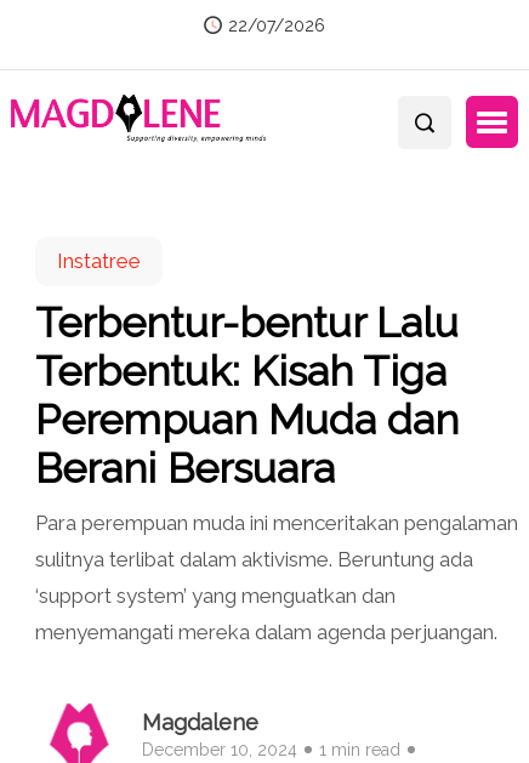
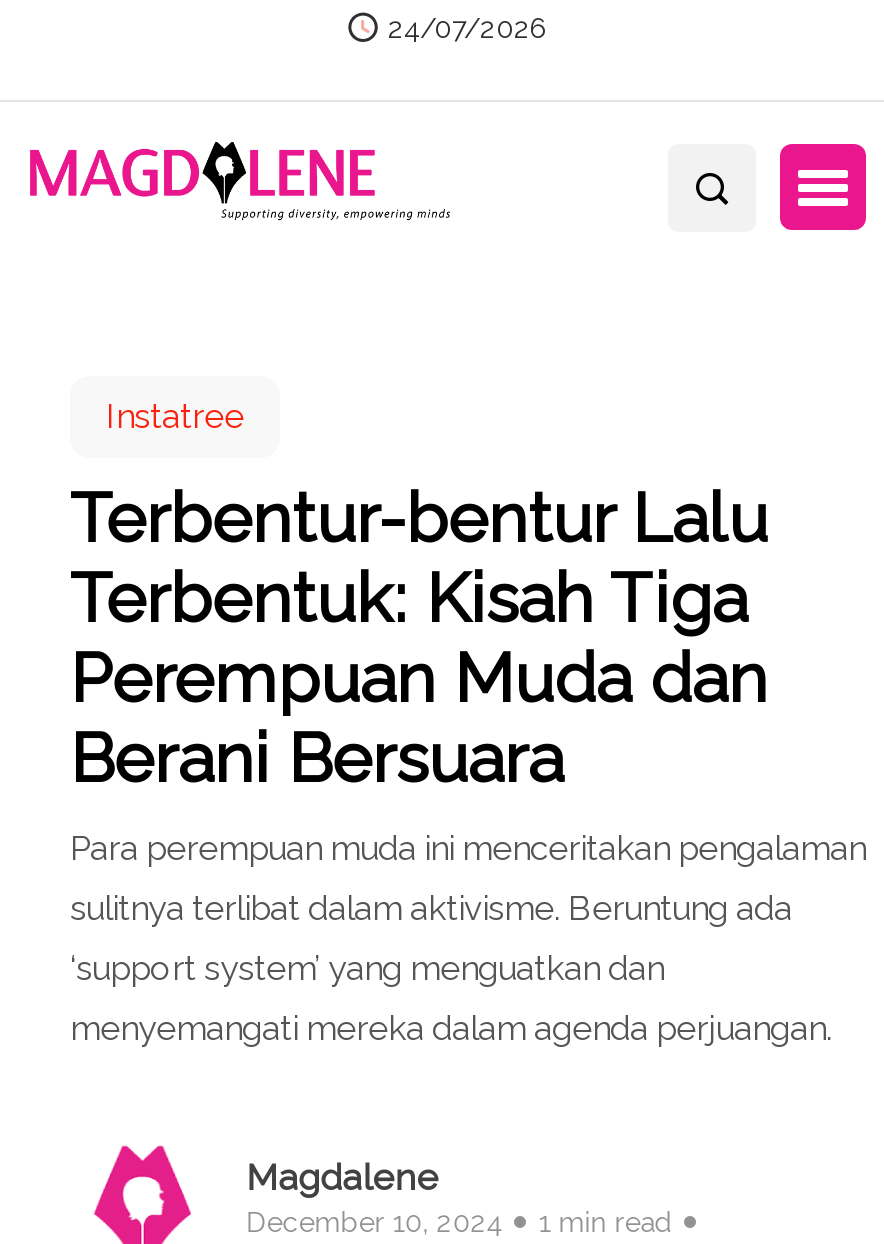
- 22/07/2026
+ 24/07/2026
